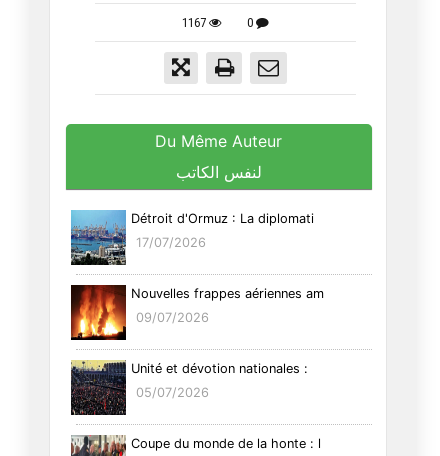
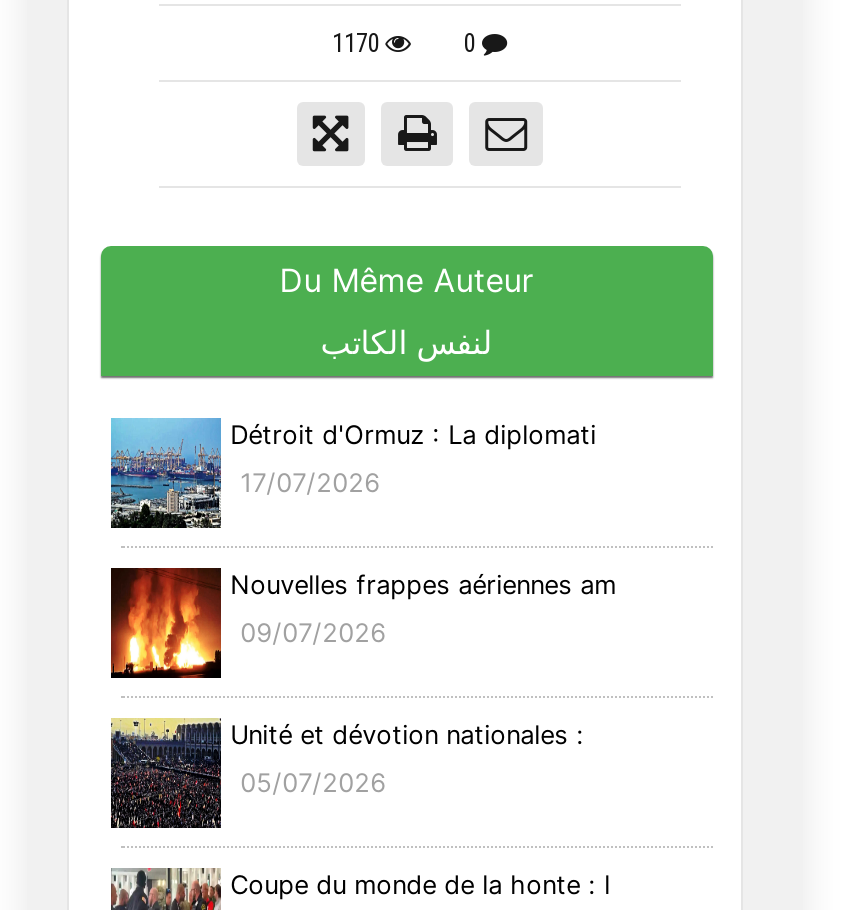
- 1167
+ 1170
